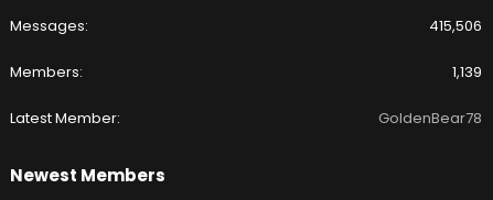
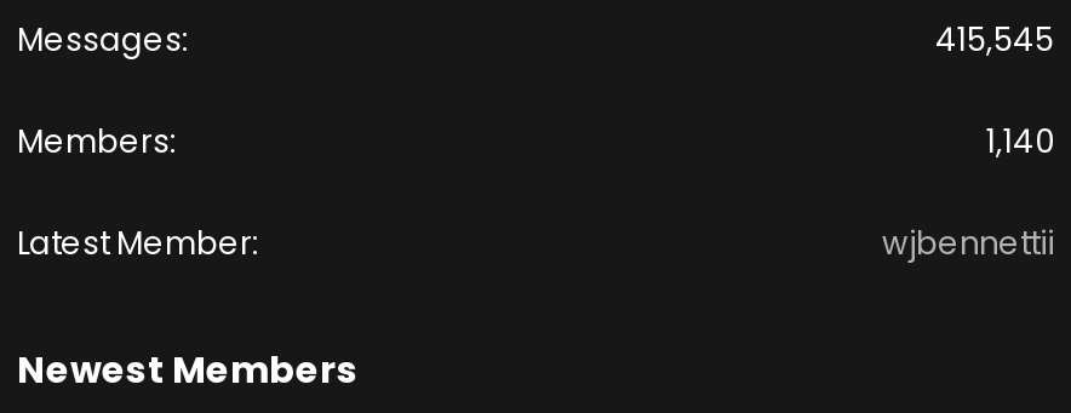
- 415,506
+ 415,545

- 1,139
+ 1,140

- GoldenBear78
+ wjbennettii
